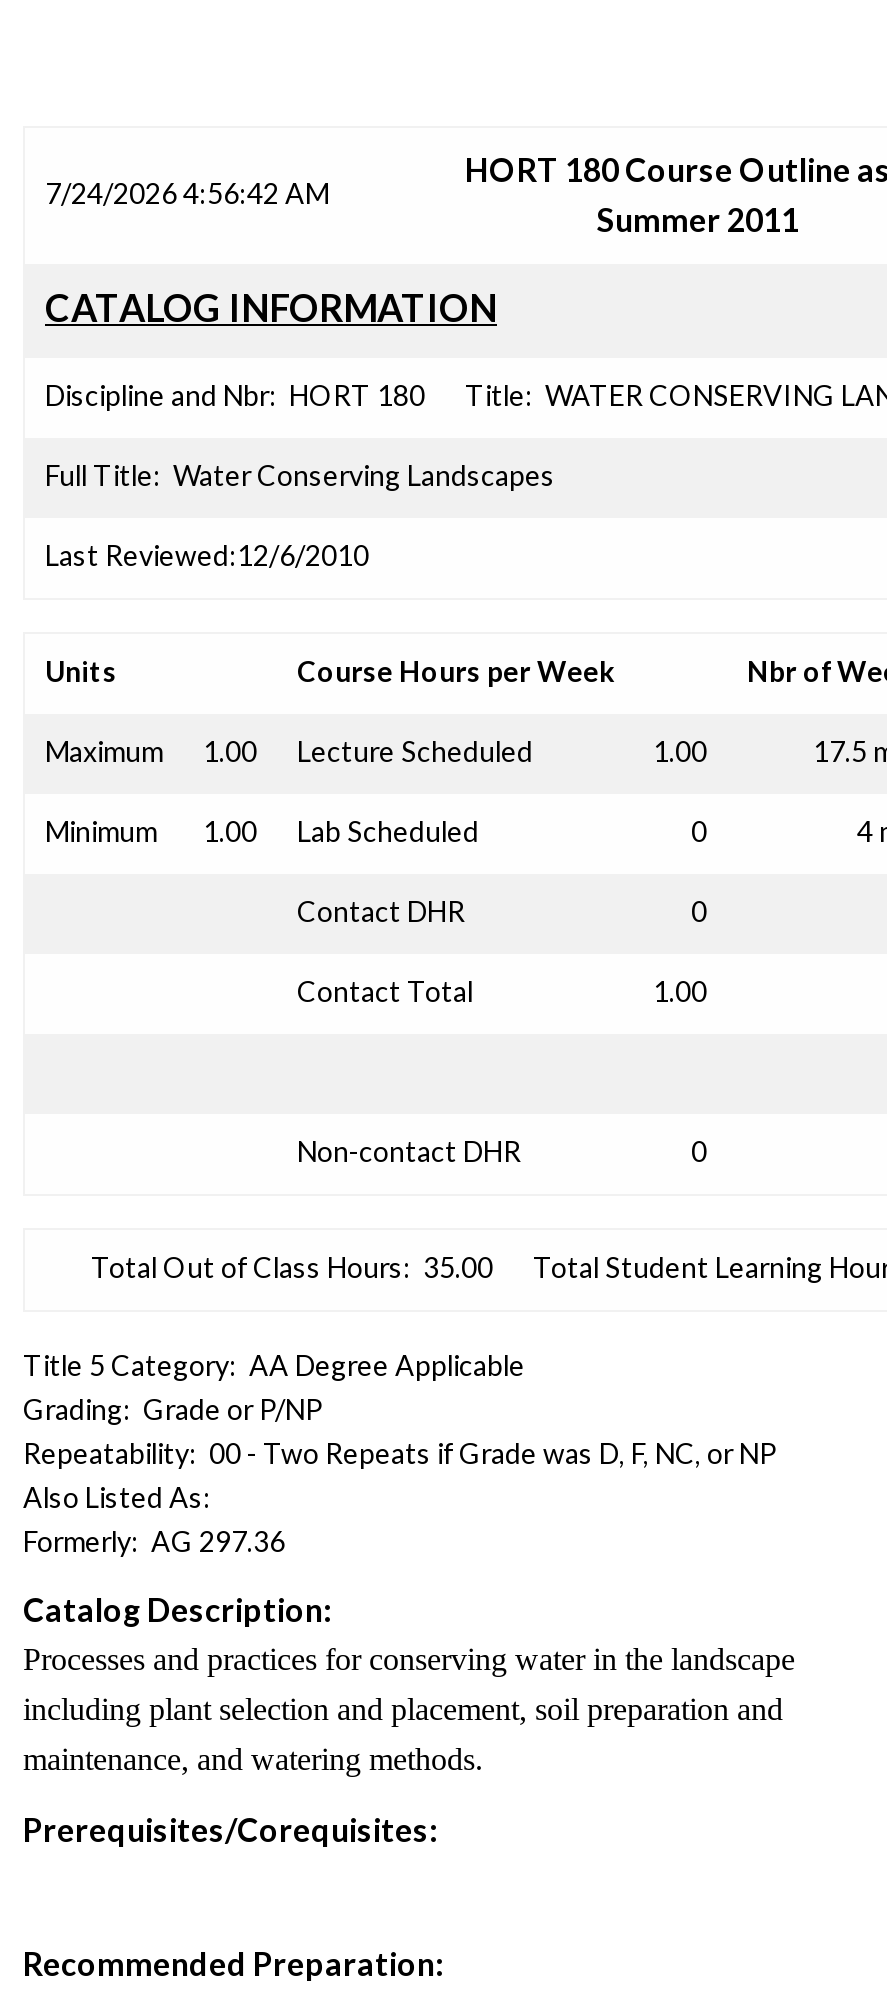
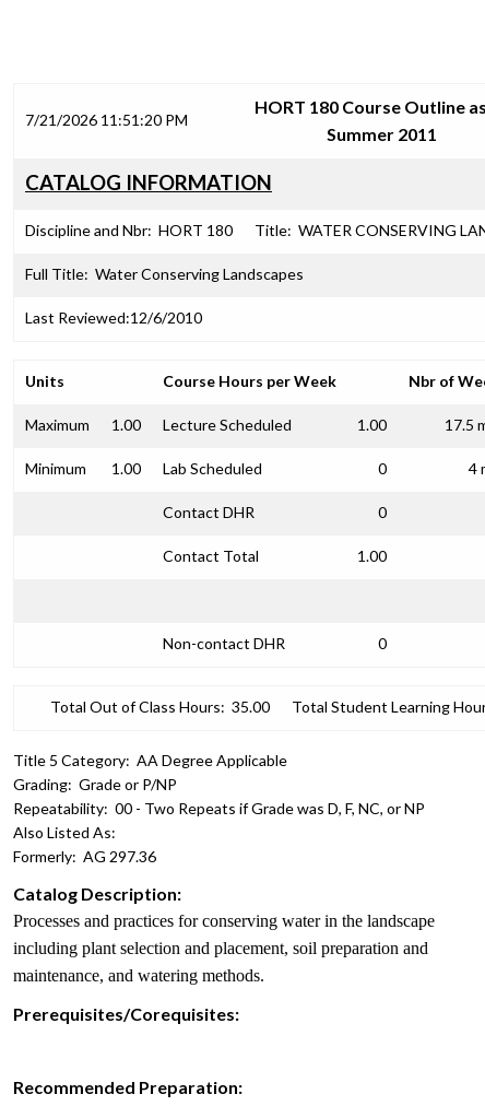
- 7/24/2026 4:56:42 AM
+ 7/21/2026 11:51:20 PM
